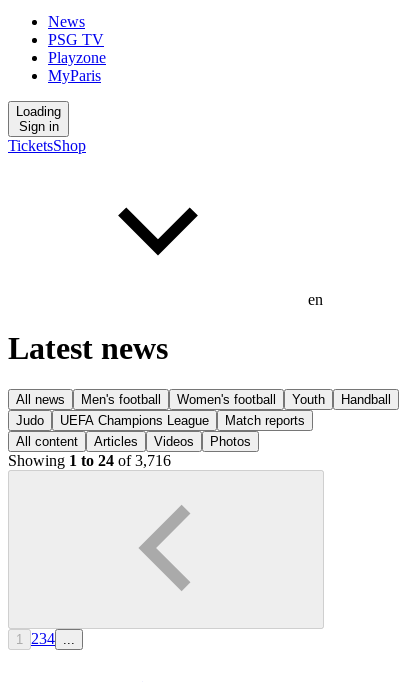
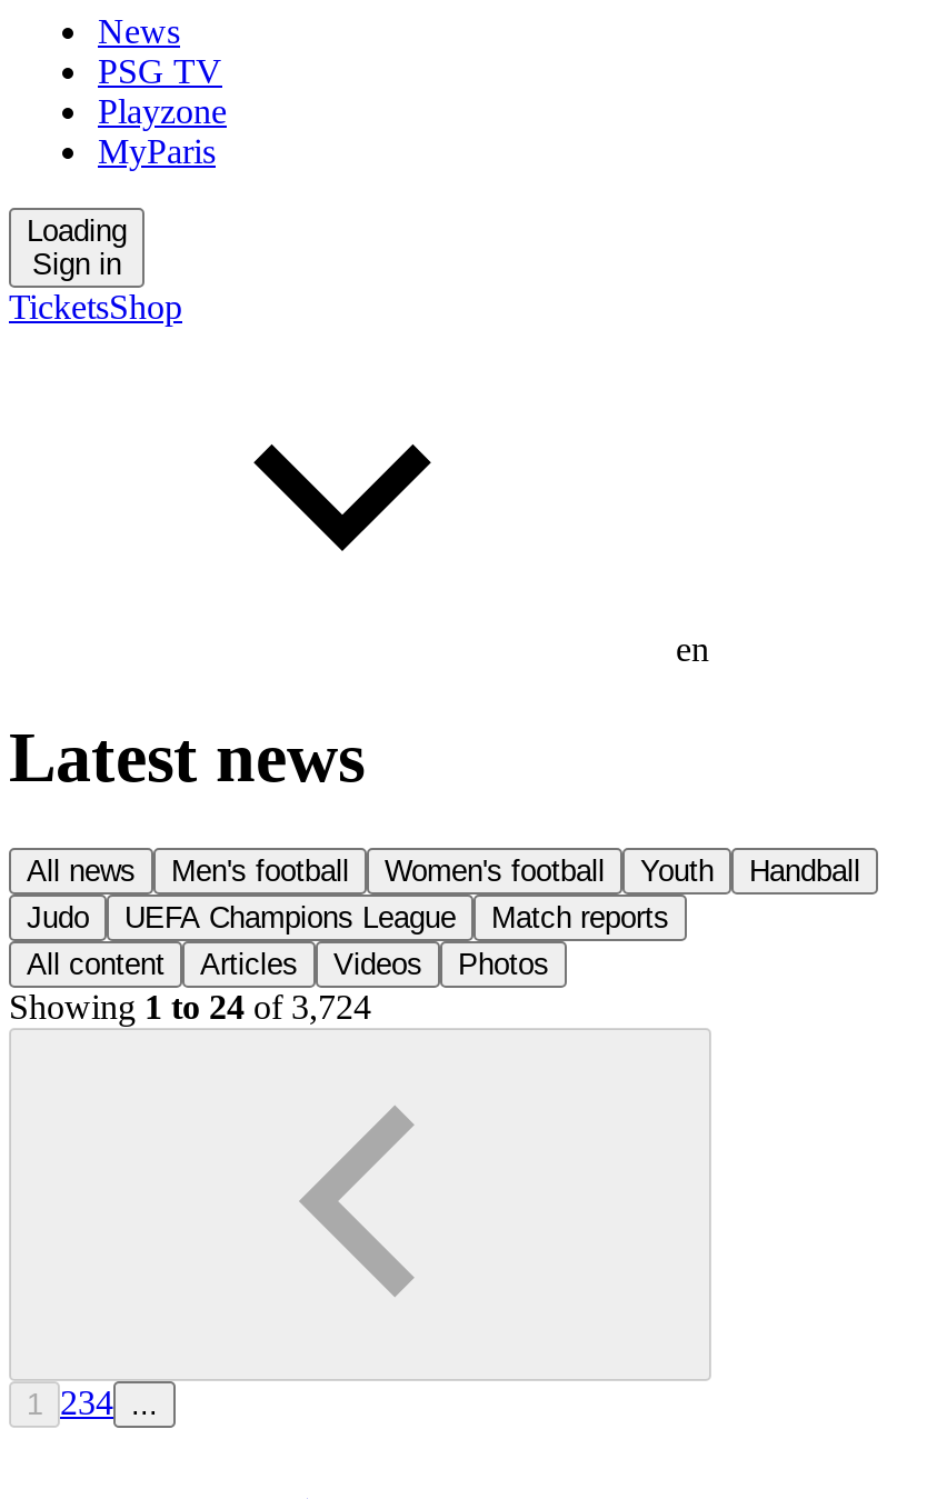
- Showing1 to 24of 3,716
+ Showing1 to 24of 3,724
